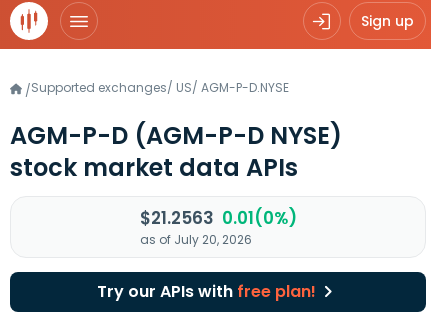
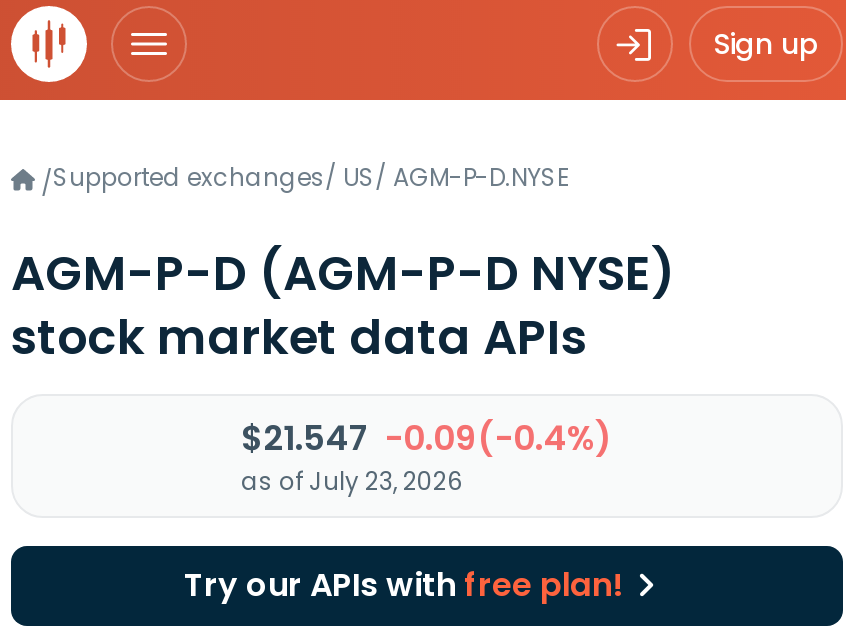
- $21.2563 0.01(0%)
+ $21.547 -0.09(-0.4%)

- as of July 20, 2026
+ as of July 23, 2026
